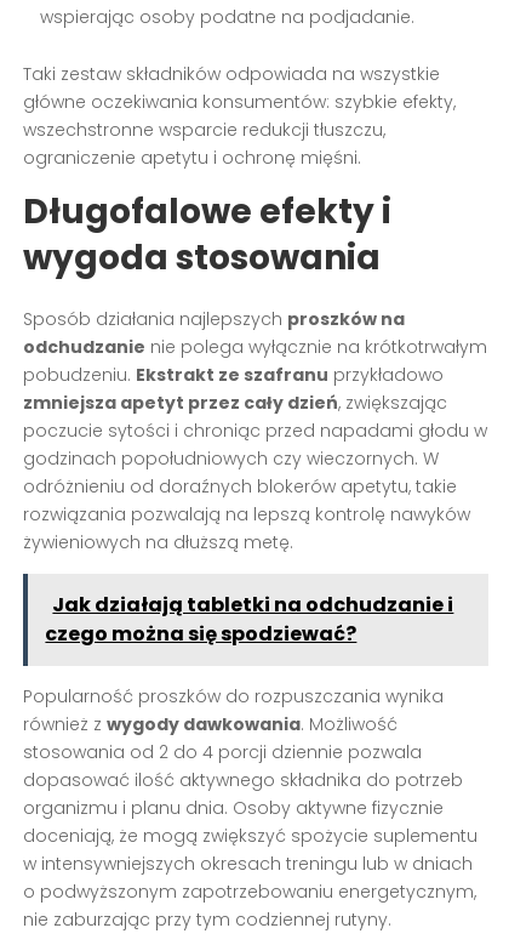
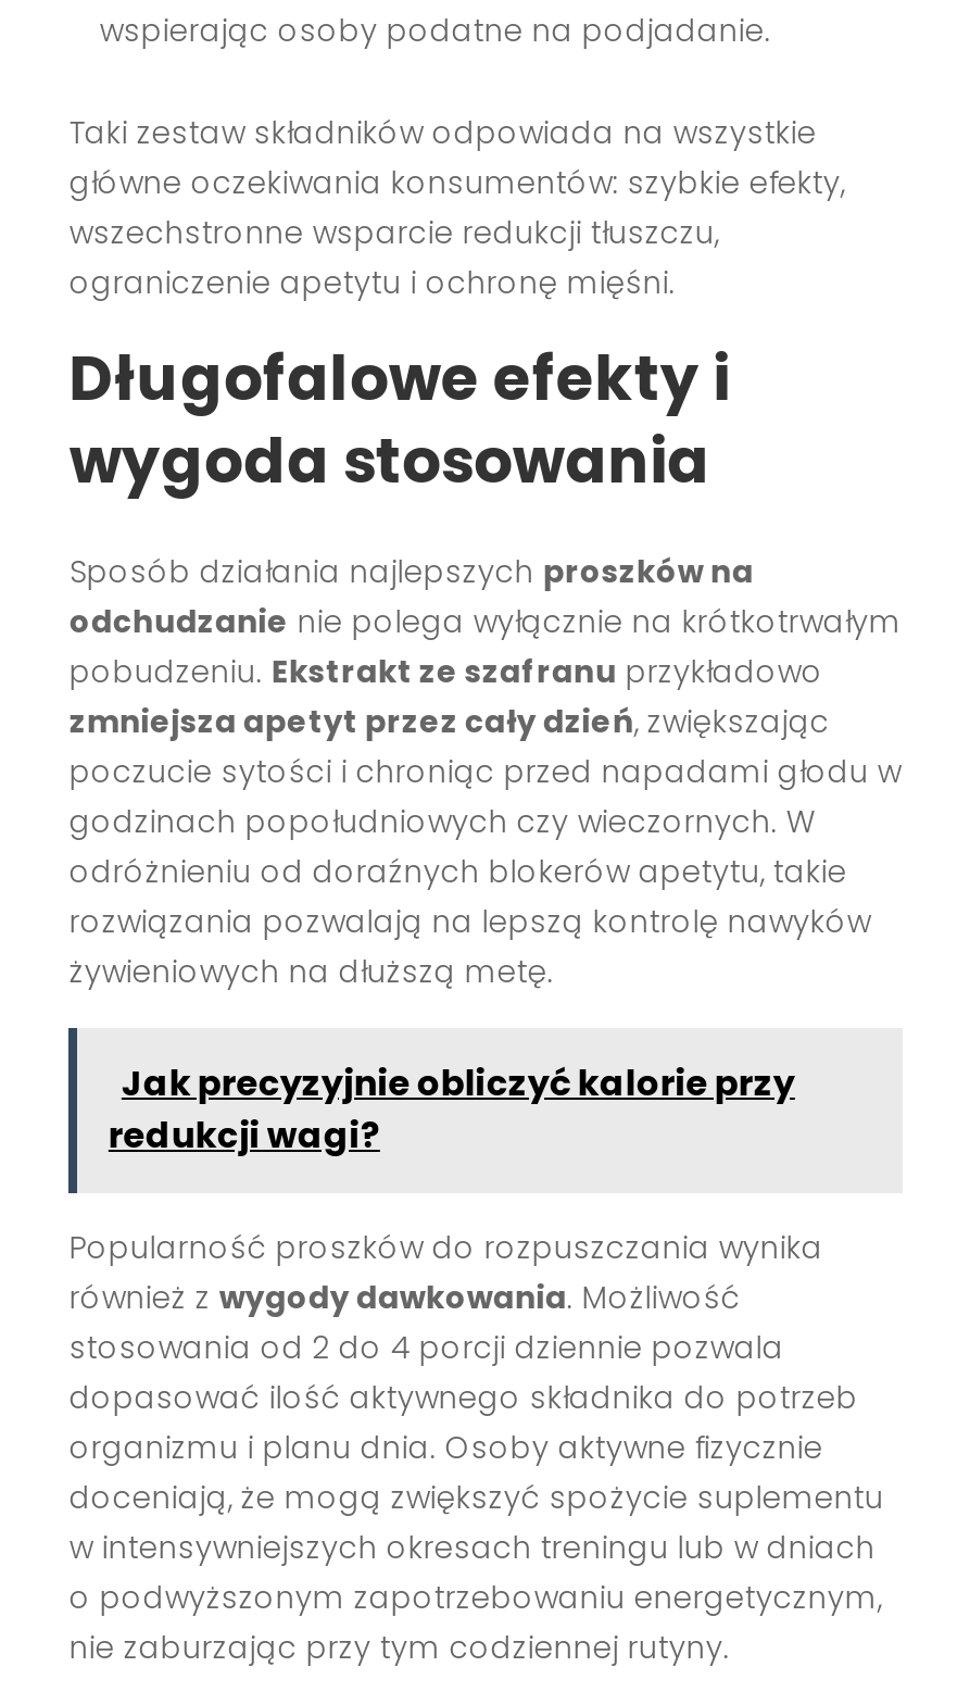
- Jak działają tabletki na odchudzanie i
- czego można się spodziewać?
+ Jak precyzyjnie obliczyć kalorie przy
+ redukcji wagi?
